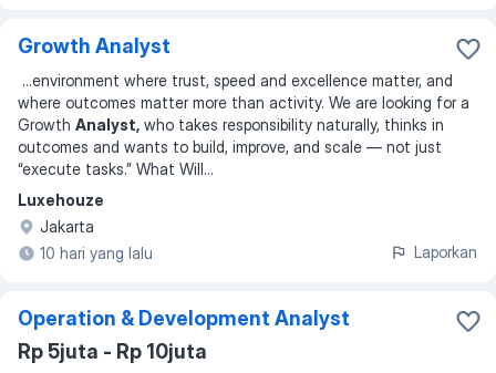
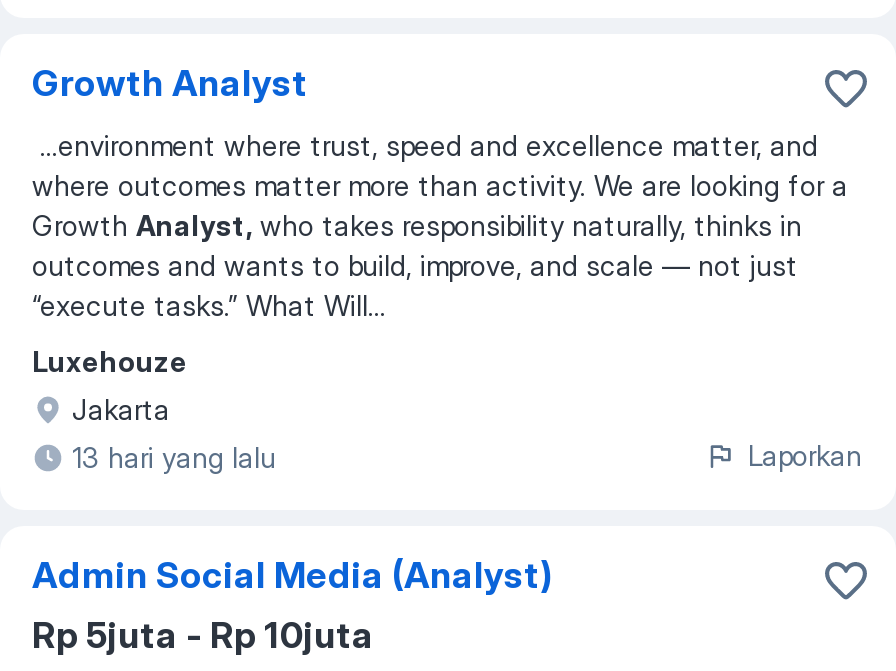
- 10 hari yang lalu
+ 13 hari yang lalu

- Operation & Development Analyst
+ Admin Social Media (Analyst)
